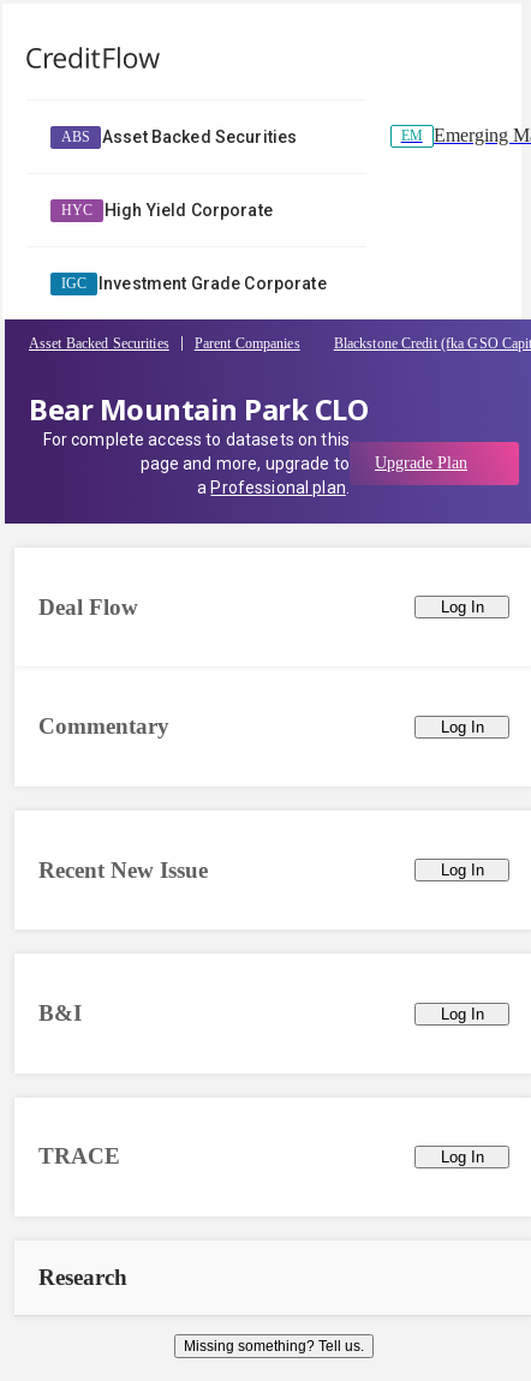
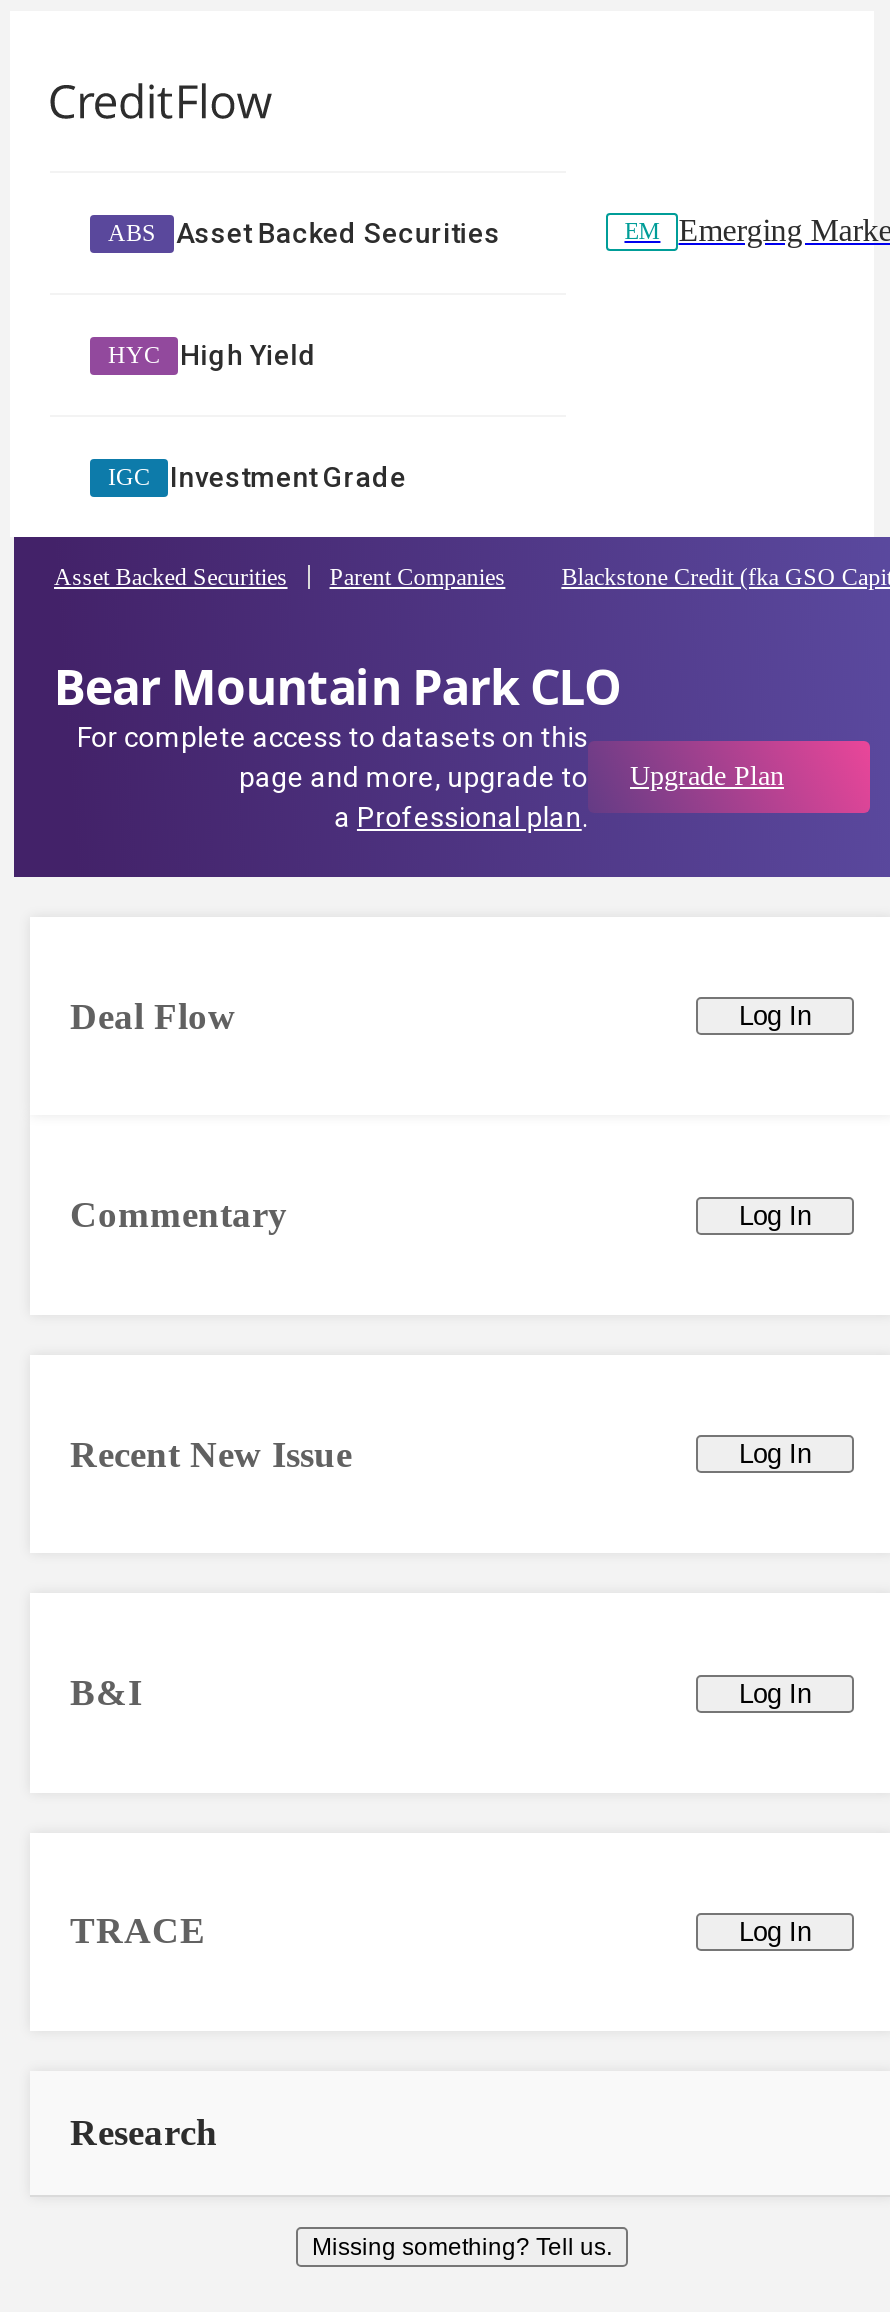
- High Yield Corporate
+ High Yield

- Investment Grade Corporate
+ Investment Grade
